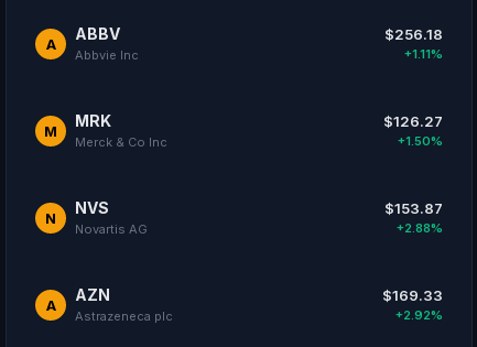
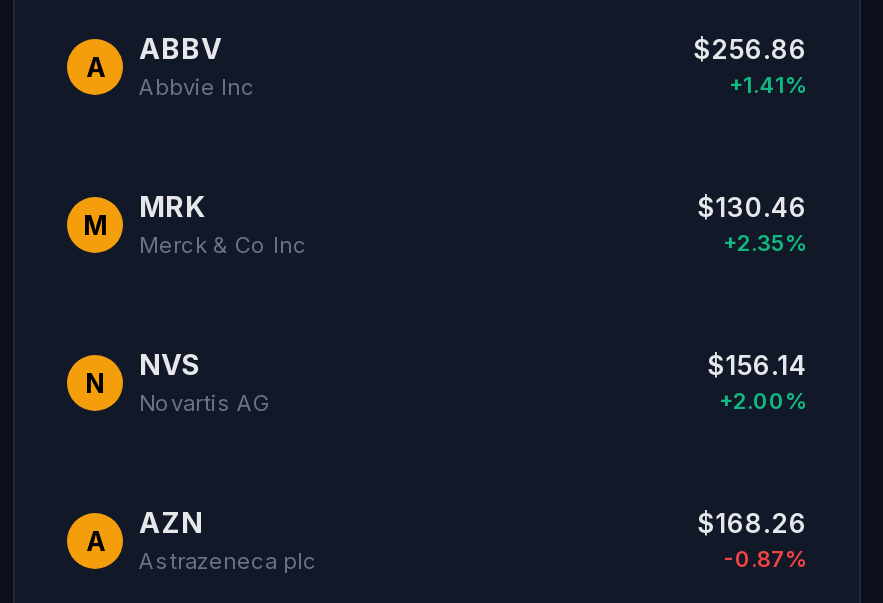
- $256.18
+ $256.86

- +1.11%
+ +1.41%

- $126.27
+ $130.46

- +1.50%
+ +2.35%

- $153.87
+ $156.14

- +2.88%
+ +2.00%

- $169.33
- +2.92%
+ $168.26
+ -0.87%
